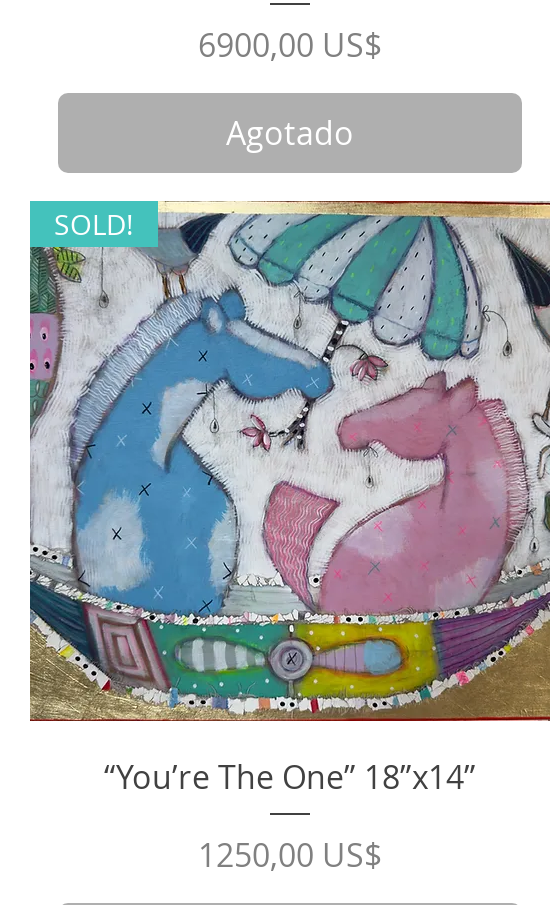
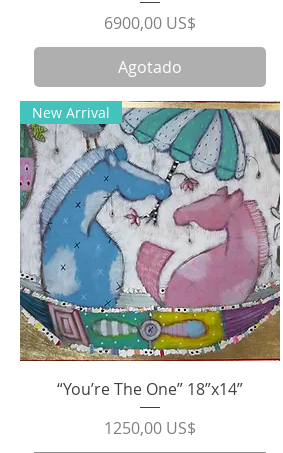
- SOLD!
+ New Arrival
